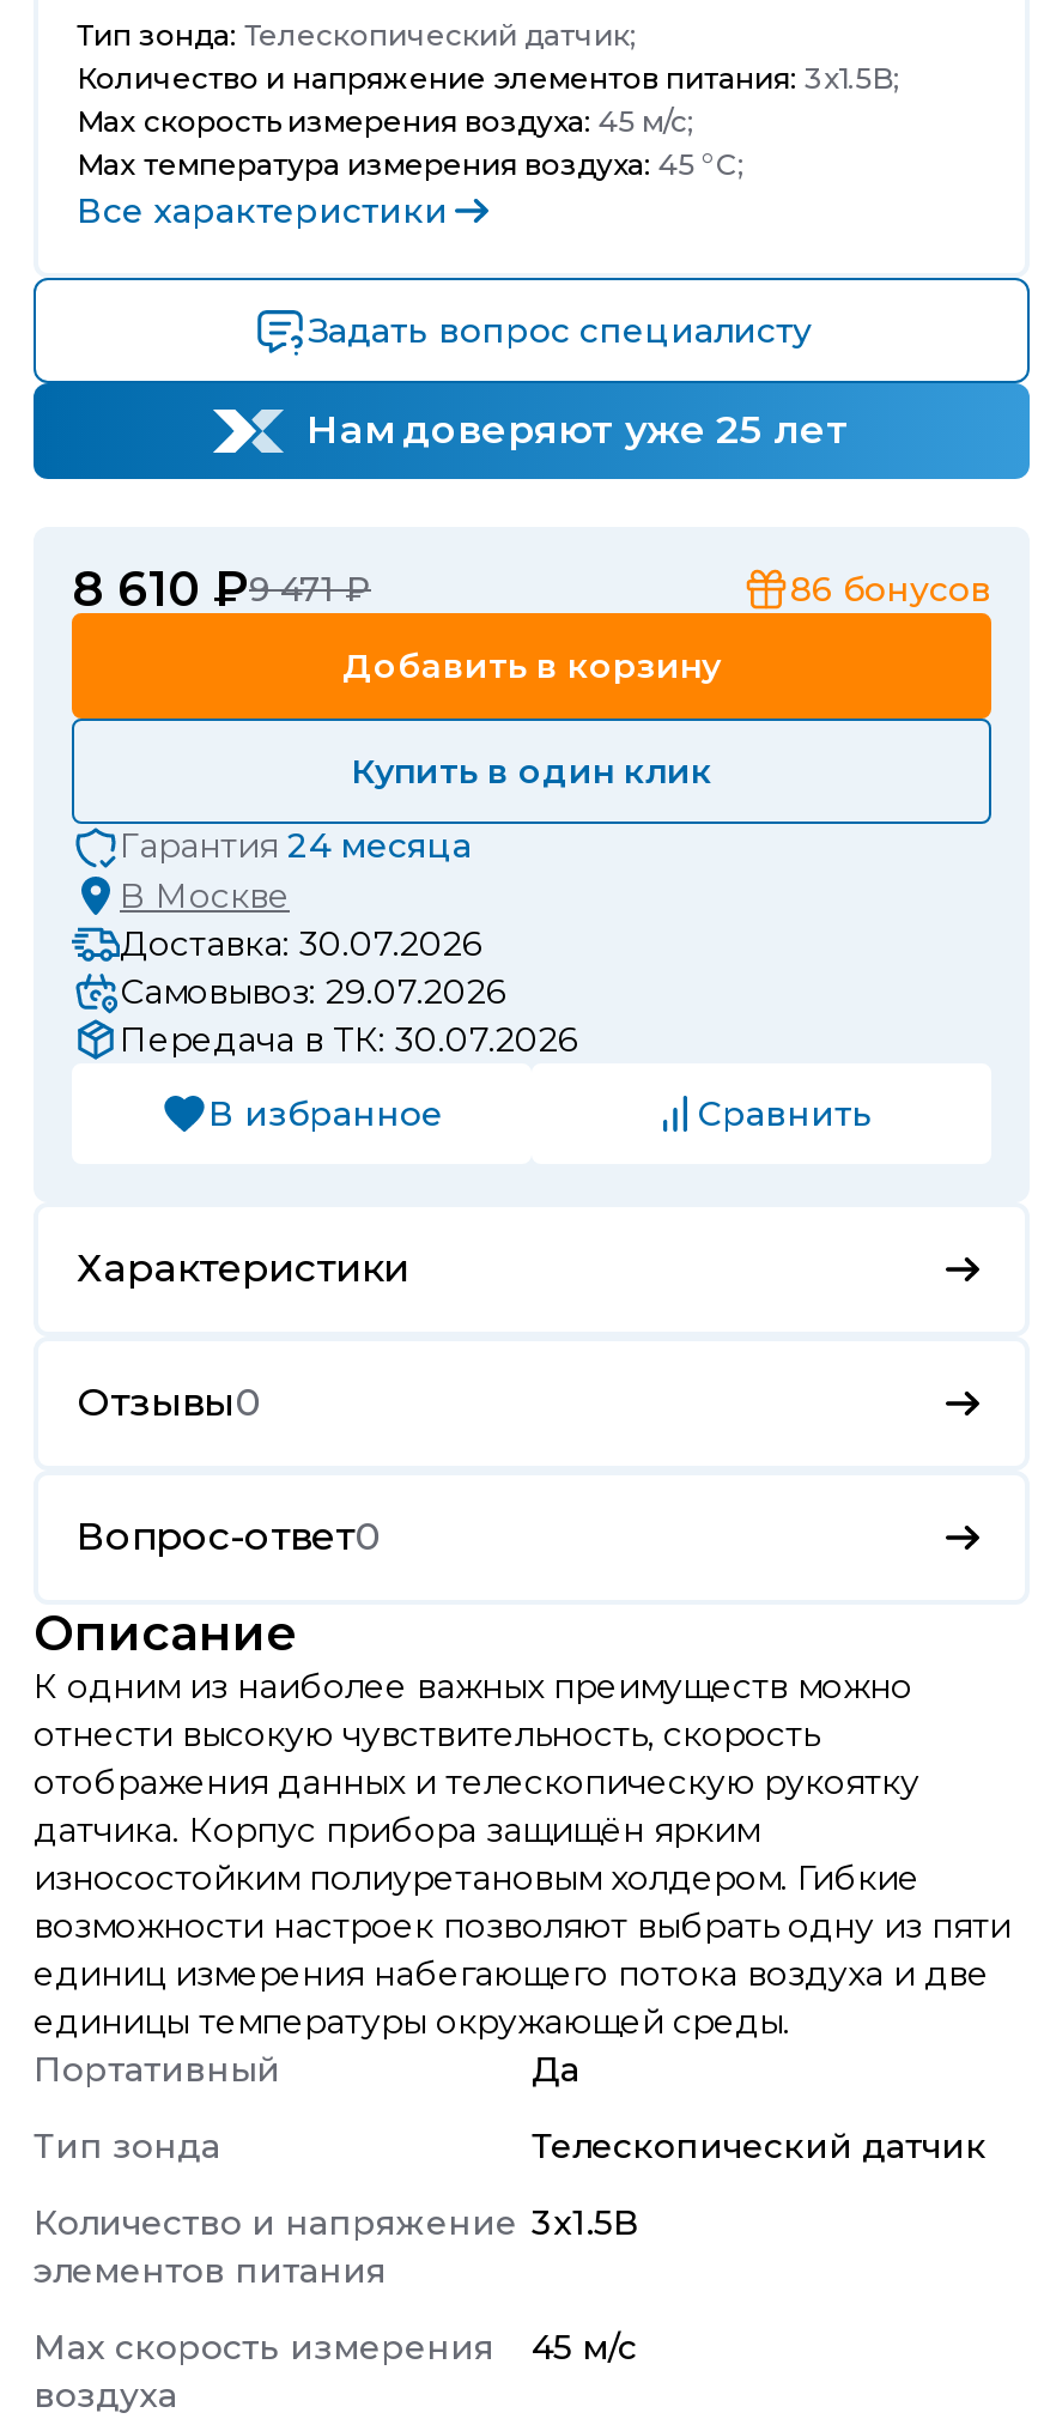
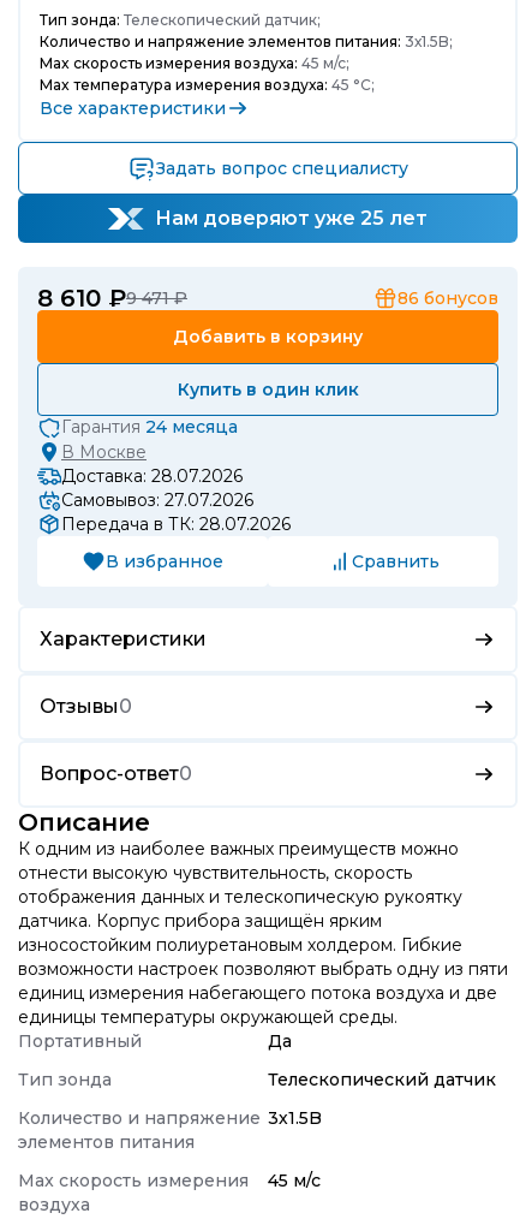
- Доставка: 30.07.2026
+ Доставка: 28.07.2026

- Самовывоз: 29.07.2026
+ Самовывоз: 27.07.2026

- Передача в ТК: 30.07.2026
+ Передача в ТК: 28.07.2026
